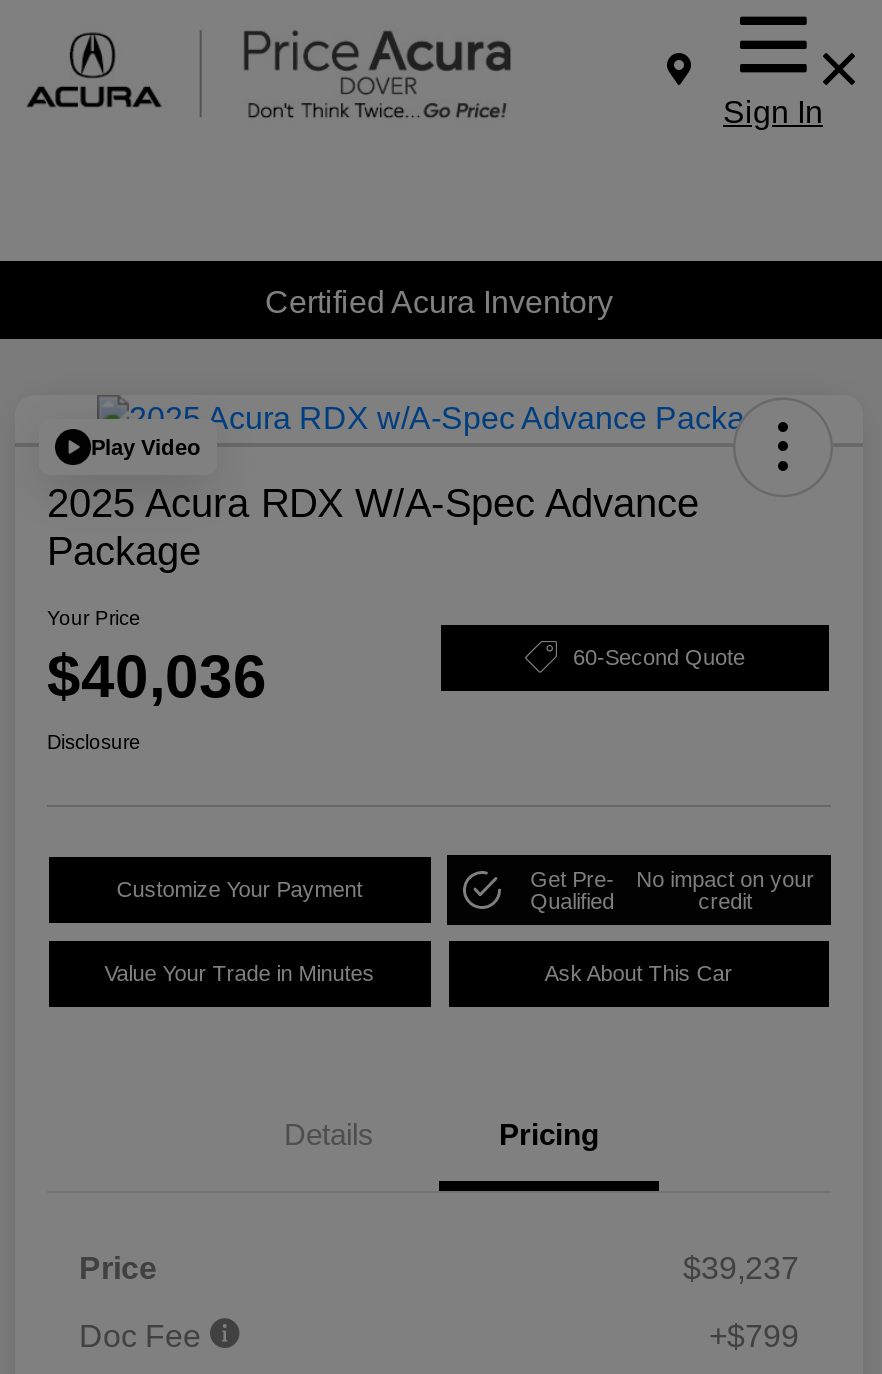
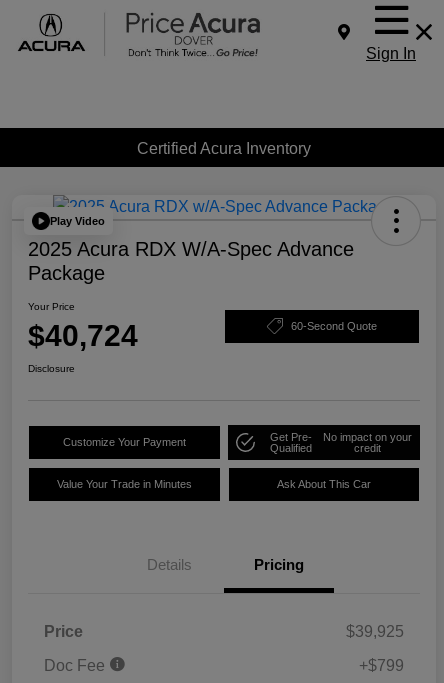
- $40,036
+ $40,724

- $39,237
+ $39,925
